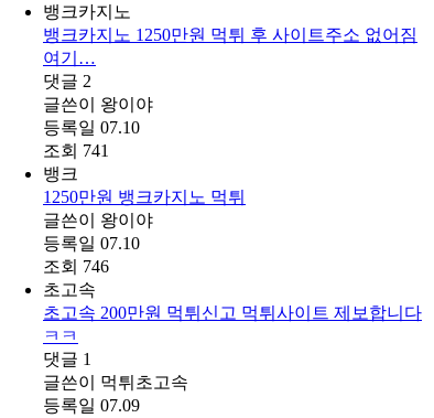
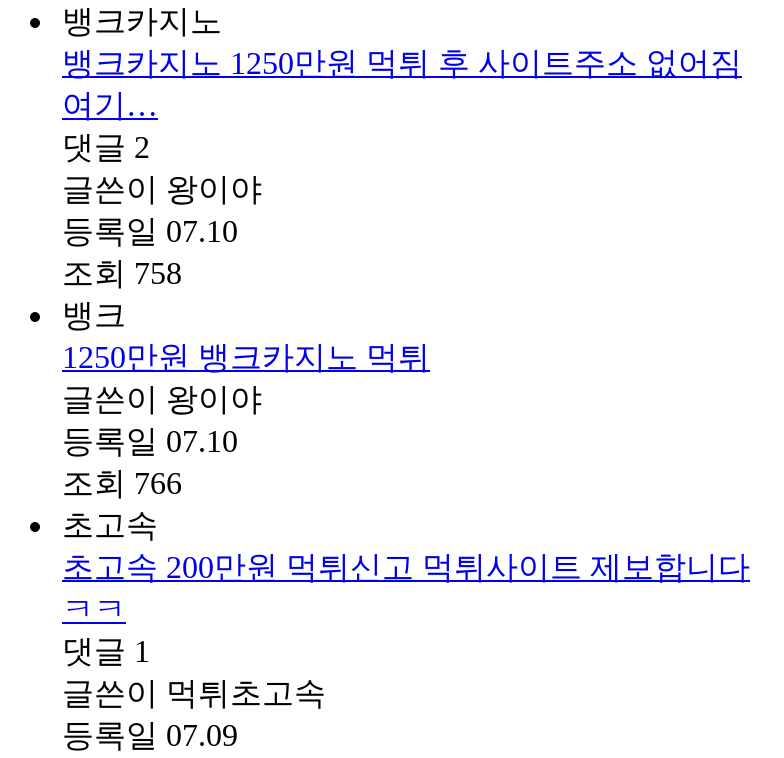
- 조회 741
+ 조회 758

- 조회 746
+ 조회 766
